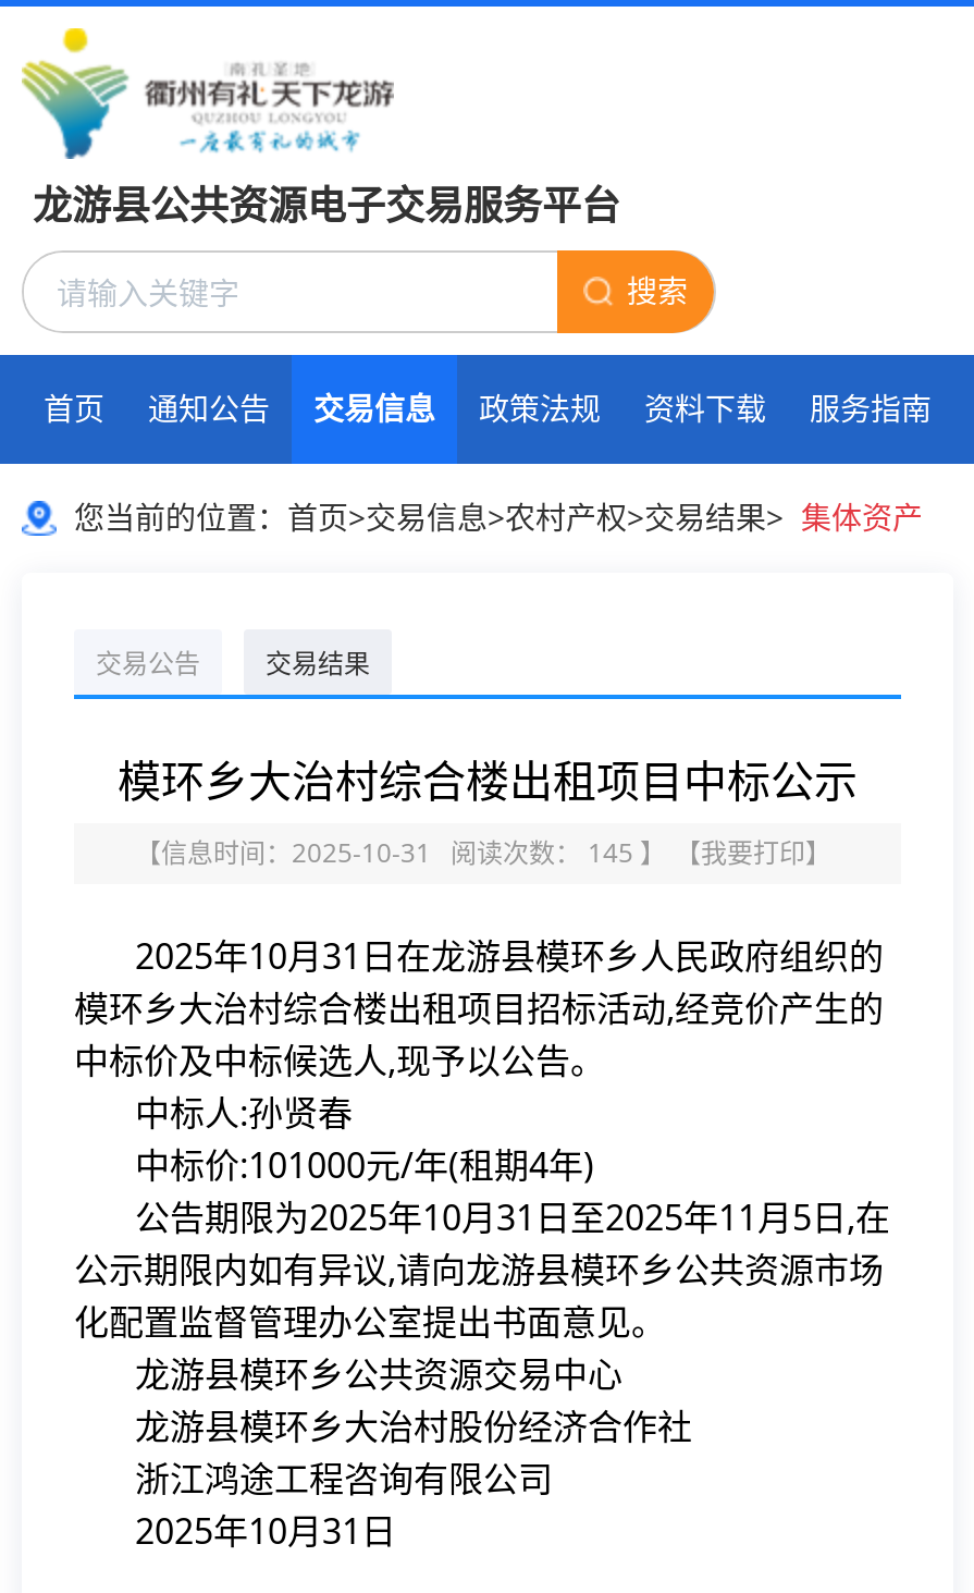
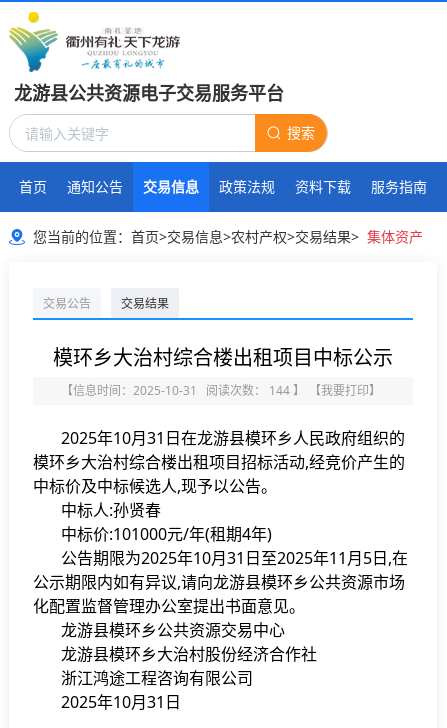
- 【信息时间：2025-10-31 阅读次数：145】 【我要打印】
+ 【信息时间：2025-10-31 阅读次数：144】 【我要打印】
